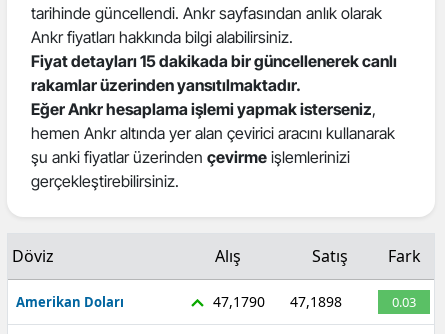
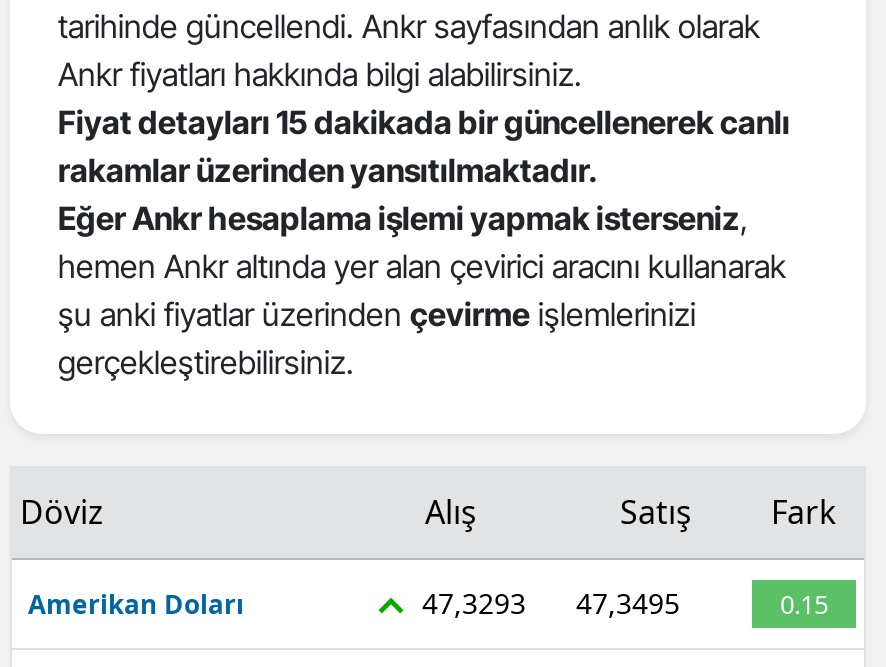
- 47,1790
+ 47,3293

- 47,1898
+ 47,3495

- 0.03
+ 0.15
